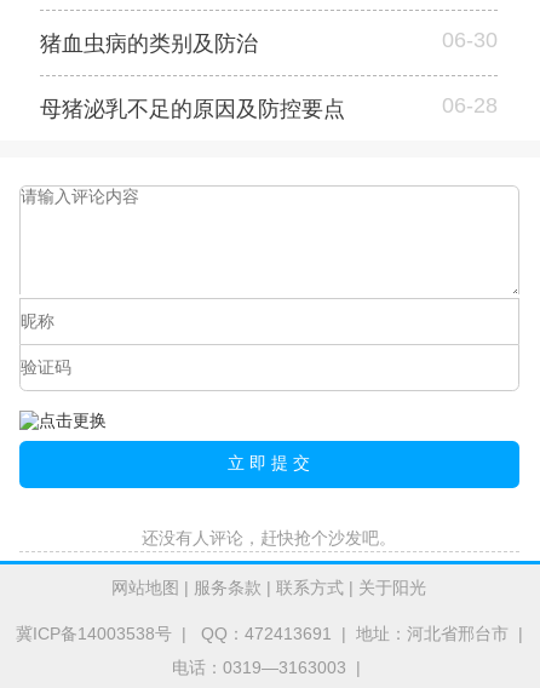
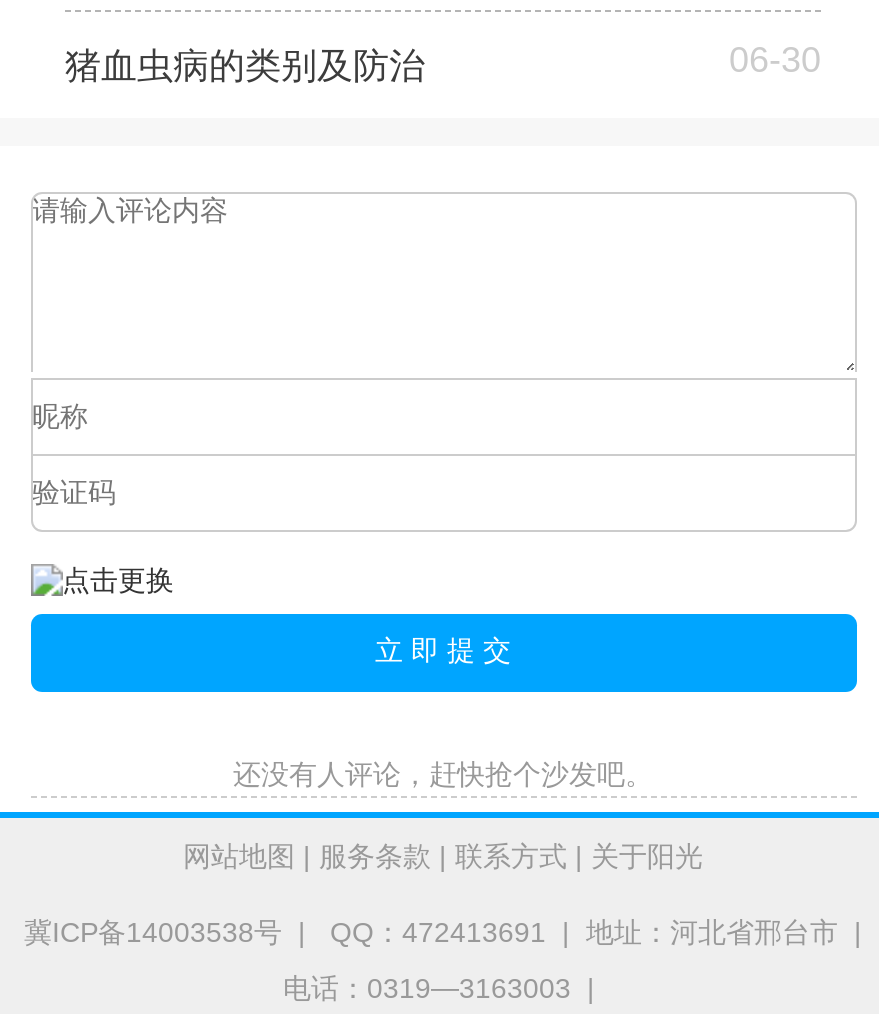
- 母猪泌乳不足的原因及防控要点
- 06-28
